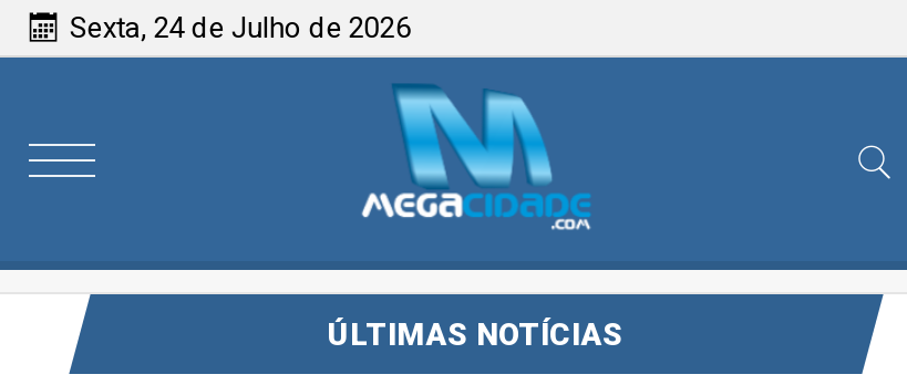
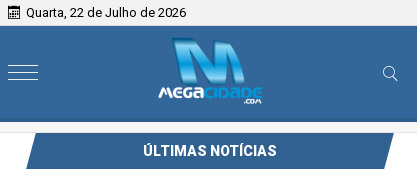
- Sexta, 24 de Julho de 2026
+ Quarta, 22 de Julho de 2026
